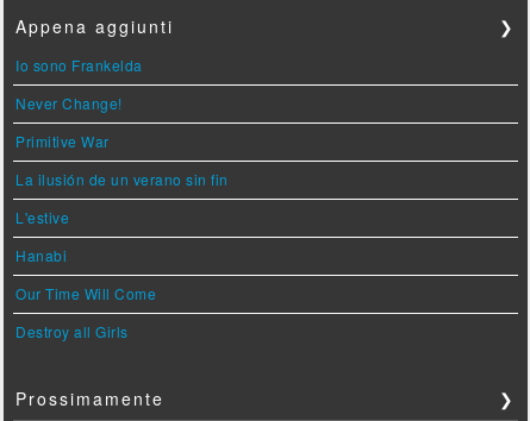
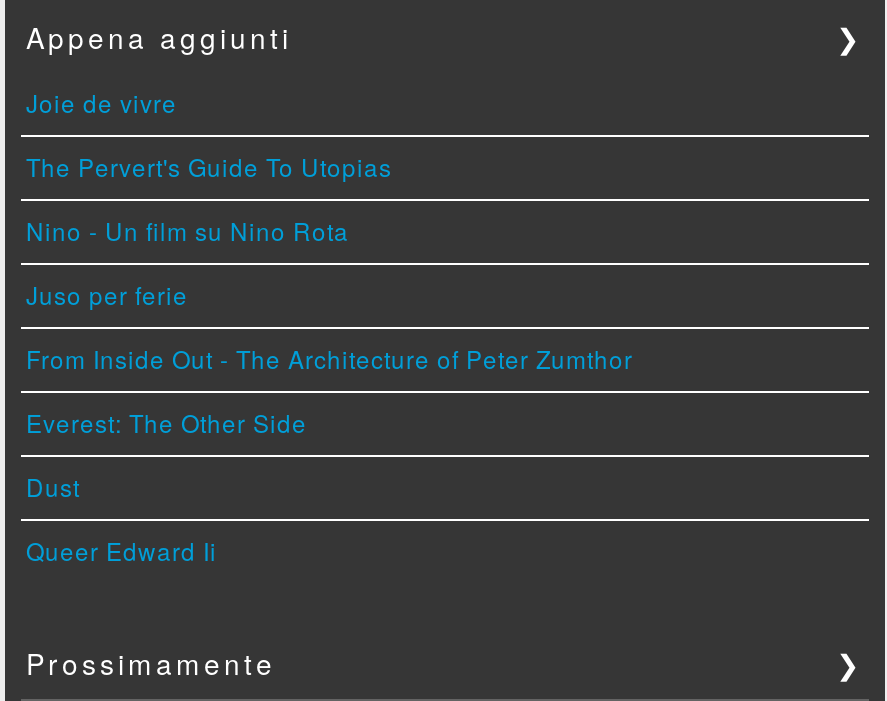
- Io sono Frankelda
+ Joie de vivre

- Never Change!
+ The Pervert's Guide To Utopias

- Primitive War
+ Nino - Un film su Nino Rota

- La ilusión de un verano sin fin
+ Juso per ferie

- L'estive
+ From Inside Out - The Architecture of Peter Zumthor

- Hanabi
+ Everest: The Other Side

- Our Time Will Come
+ Dust

- Destroy all Girls
+ Queer Edward Ii
